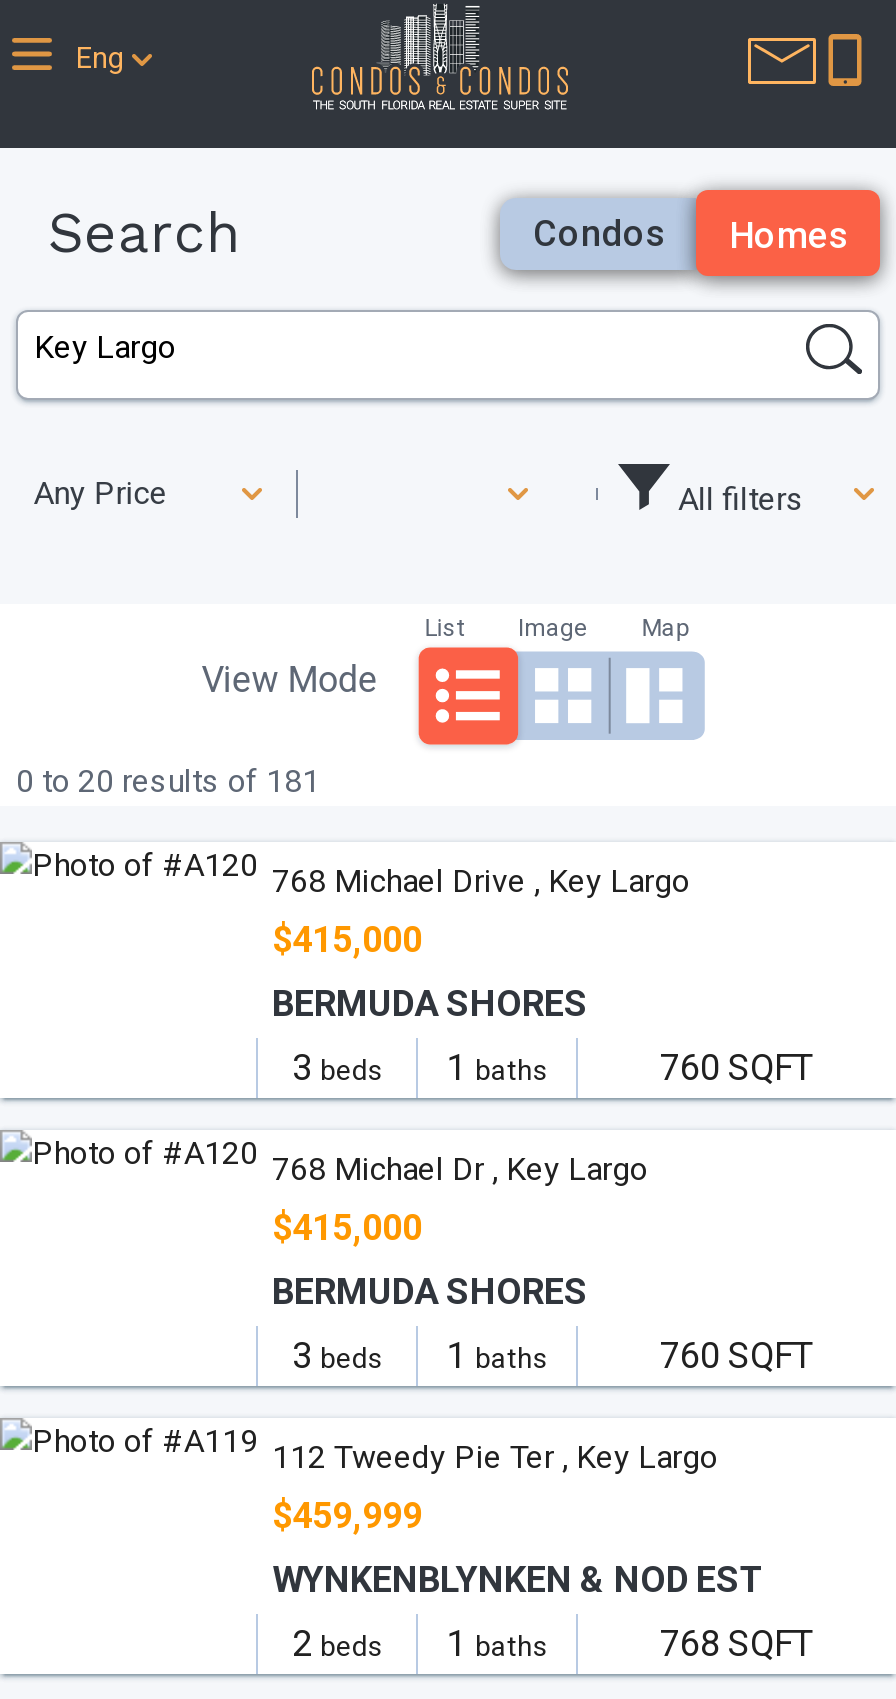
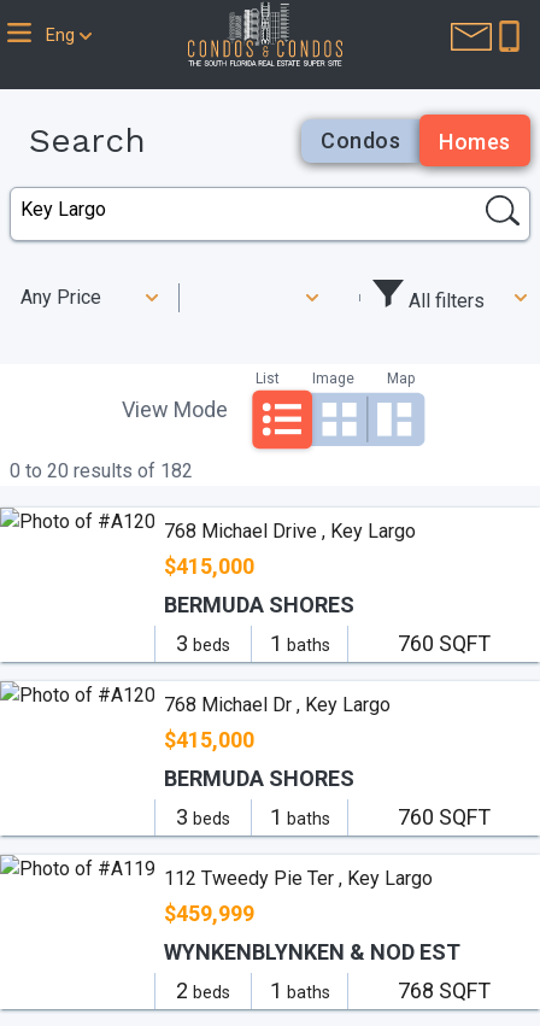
- 0 to 20 results of 181
+ 0 to 20 results of 182
